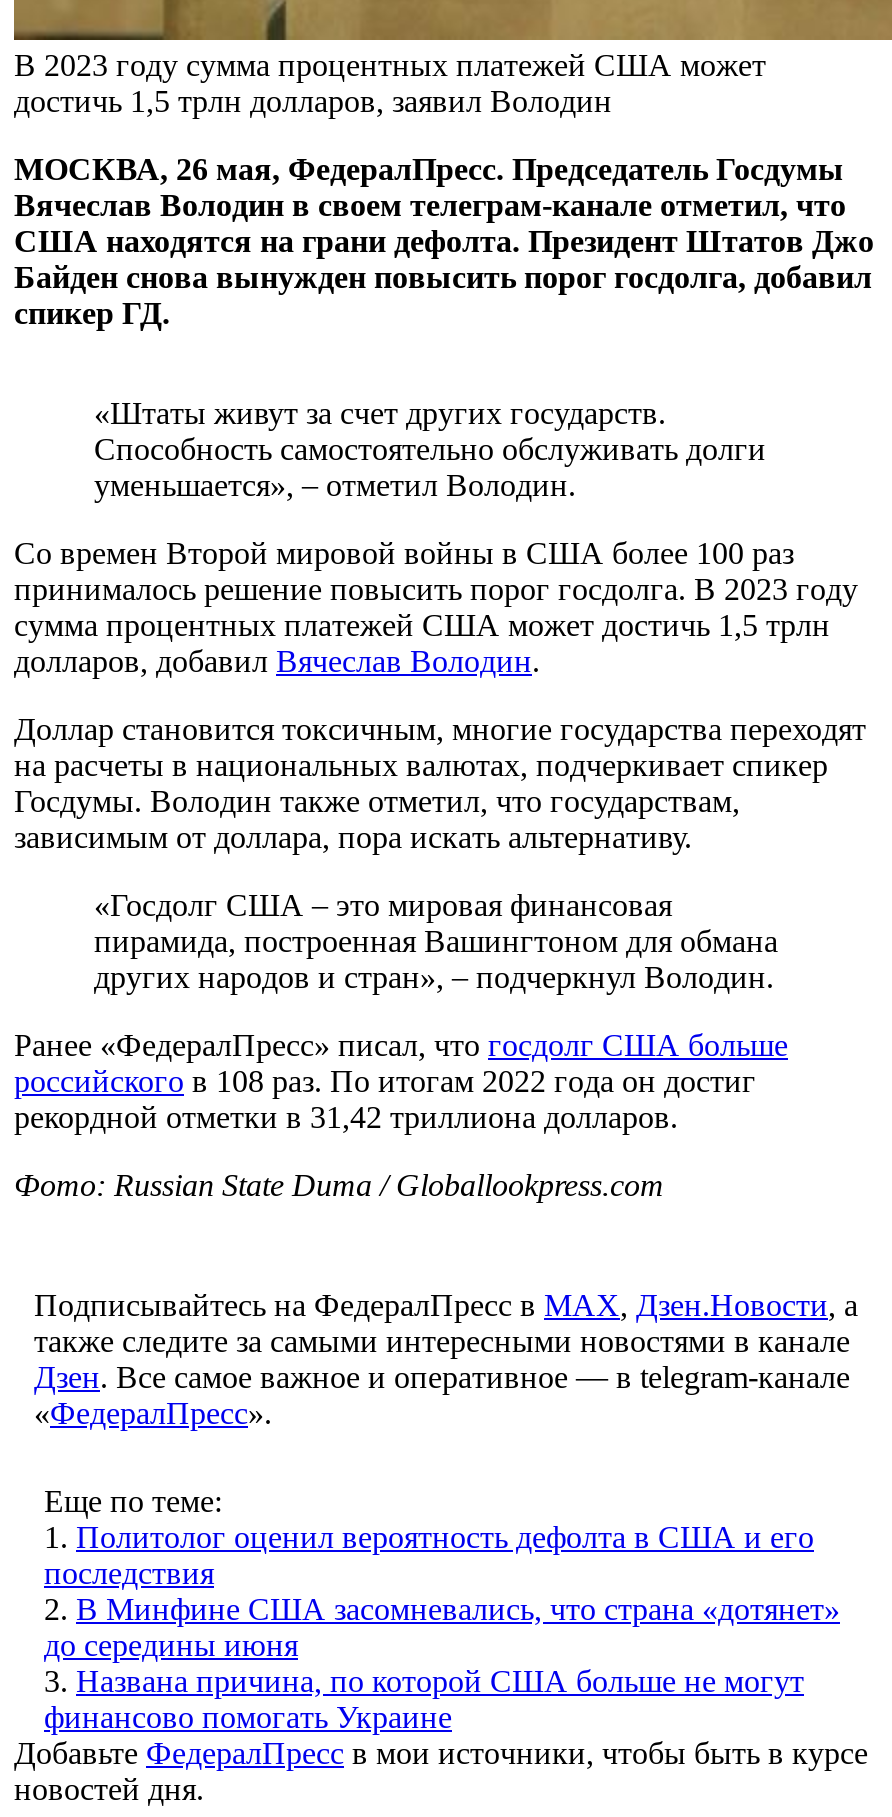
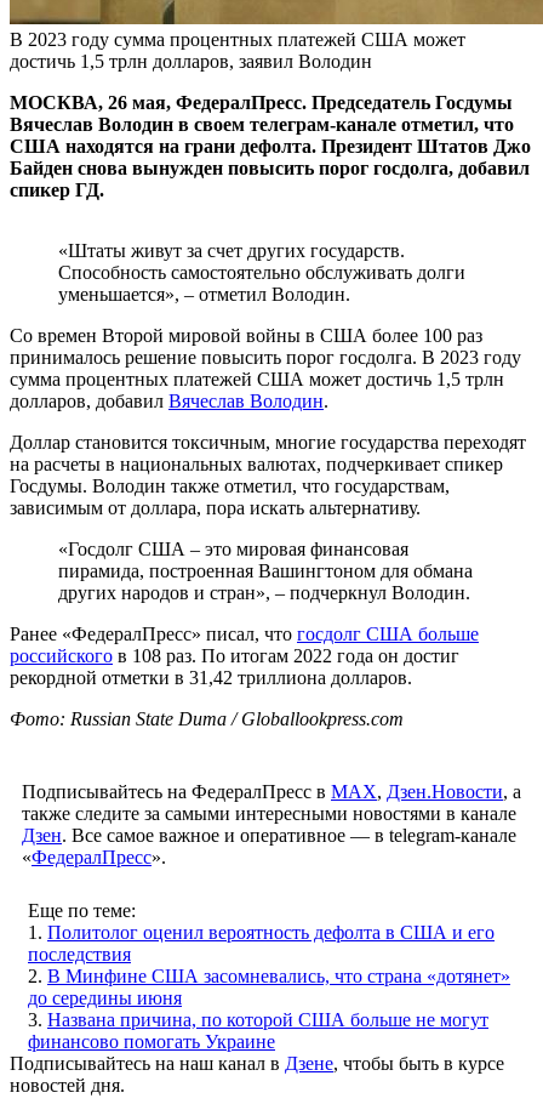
- Добавьте ФедералПресс в мои источники, чтобы быть в курсе
+ Подписывайтесь на наш канал в Дзене, чтобы быть в курсе
